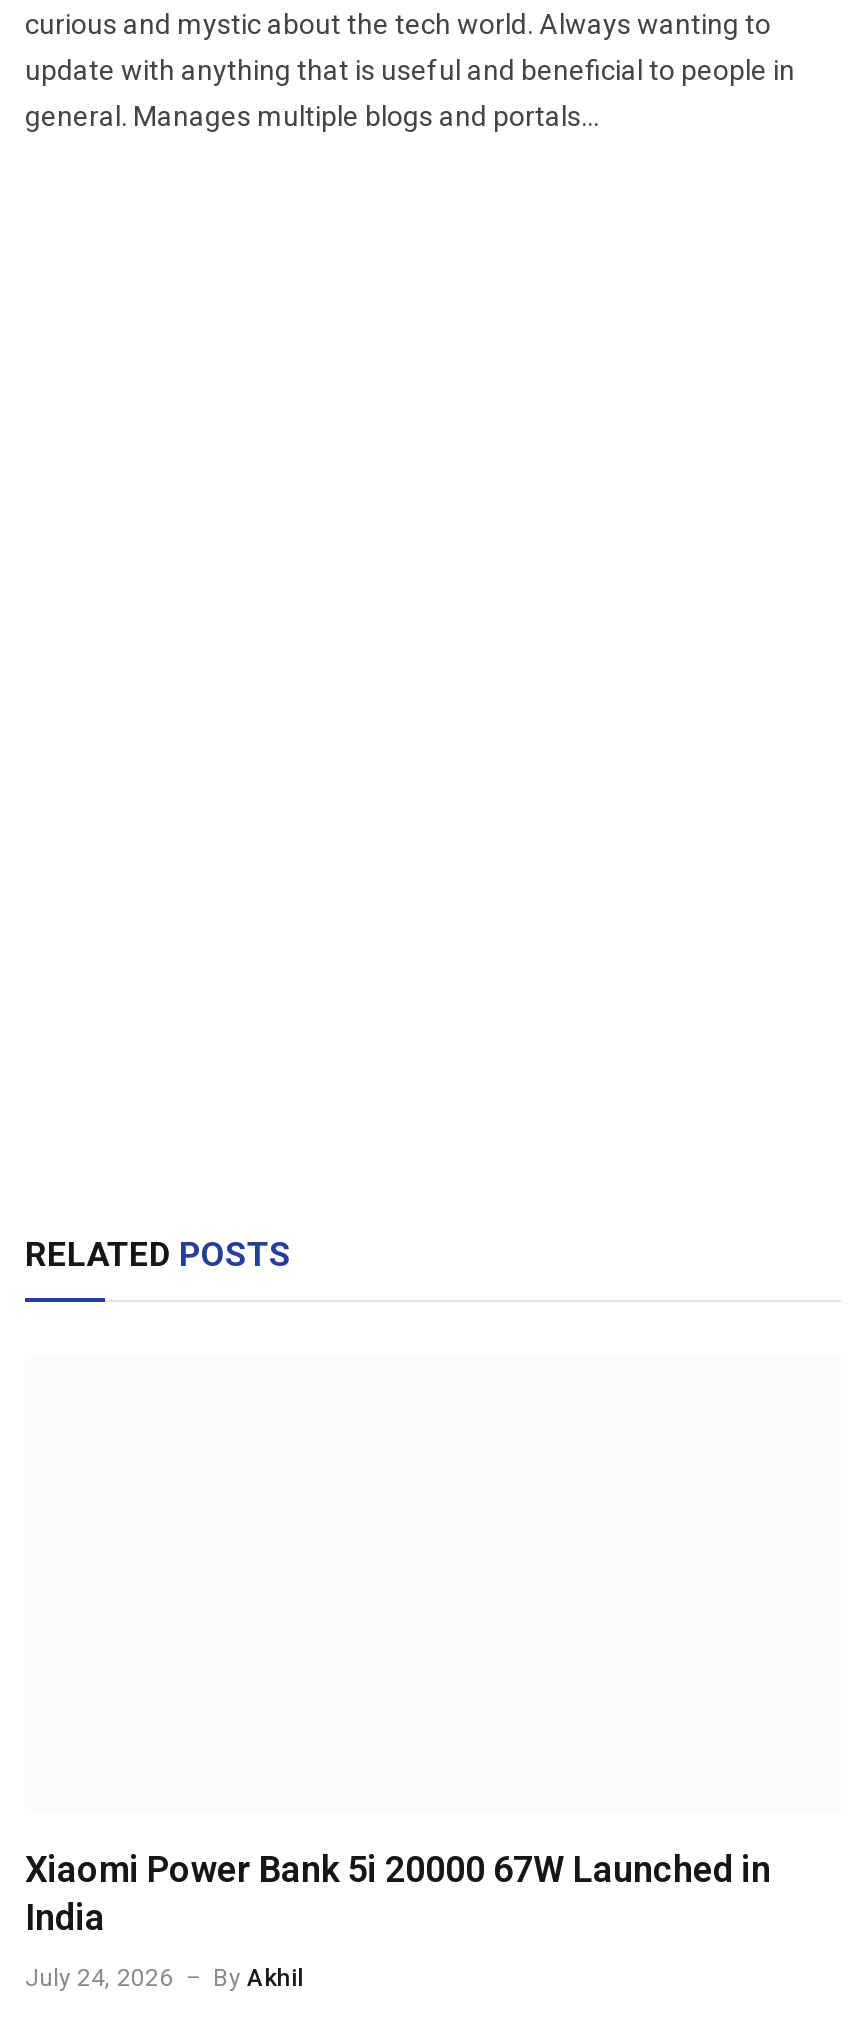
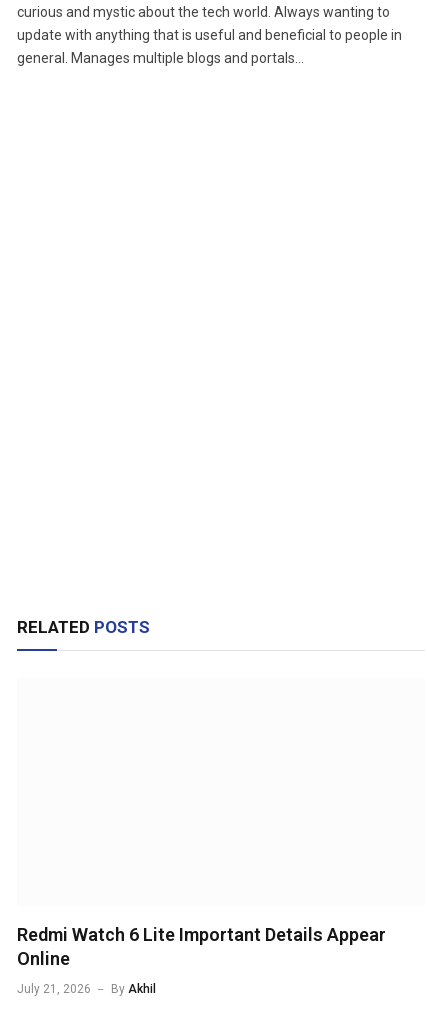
- Xiaomi Power Bank 5i 20000 67W Launched in
- India
+ Redmi Watch 6 Lite Important Details Appear
+ Online

- July 24, 2026 By Akhil
+ July 21, 2026 By Akhil
